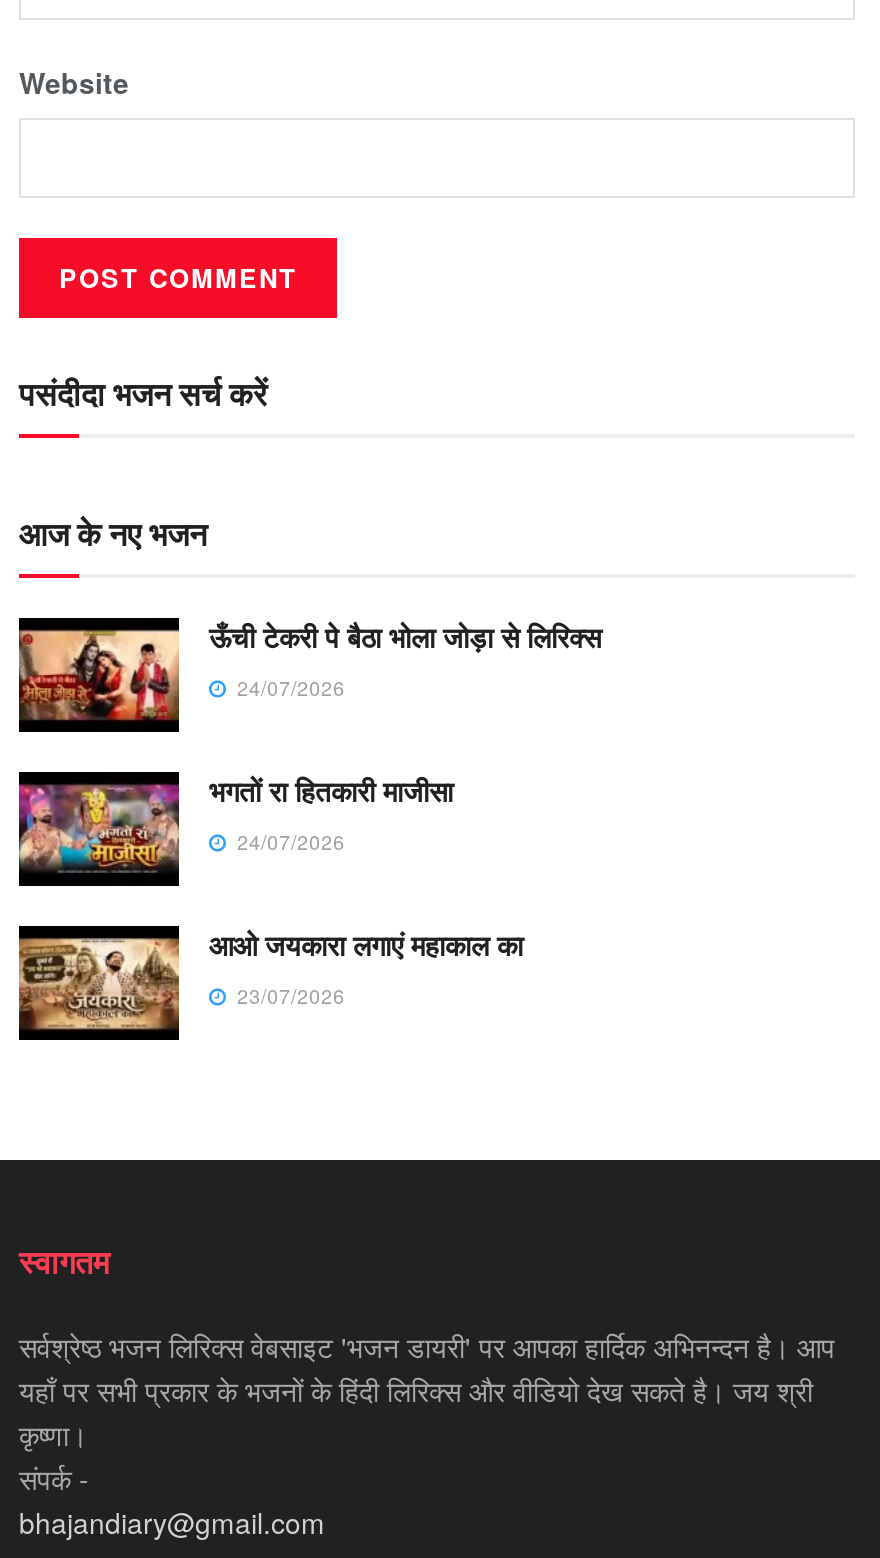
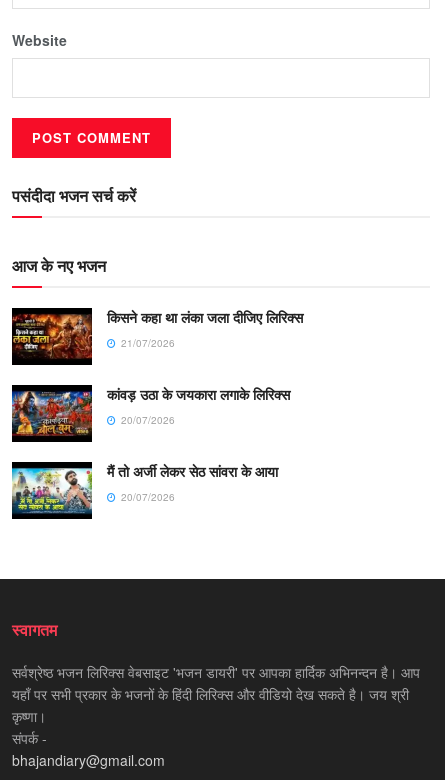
- [image]
- ऊँची टेकरी पे बैठा भोला जोड़ा से लिरिक्स
- 24/07/2026
+ [image]
+ किसने कहा था लंका जला दीजिए लिरिक्स
+ 21/07/2026

- [image]
- भगतों रा हितकारी माजीसा
- 24/07/2026
+ [image]
+ कांवड़ उठा के जयकारा लगाके लिरिक्स
+ 20/07/2026

- [image]
- आओ जयकारा लगाएं महाकाल का
- 23/07/2026
+ [image]
+ मैं तो अर्जी लेकर सेठ सांवरा के आया
+ 20/07/2026
